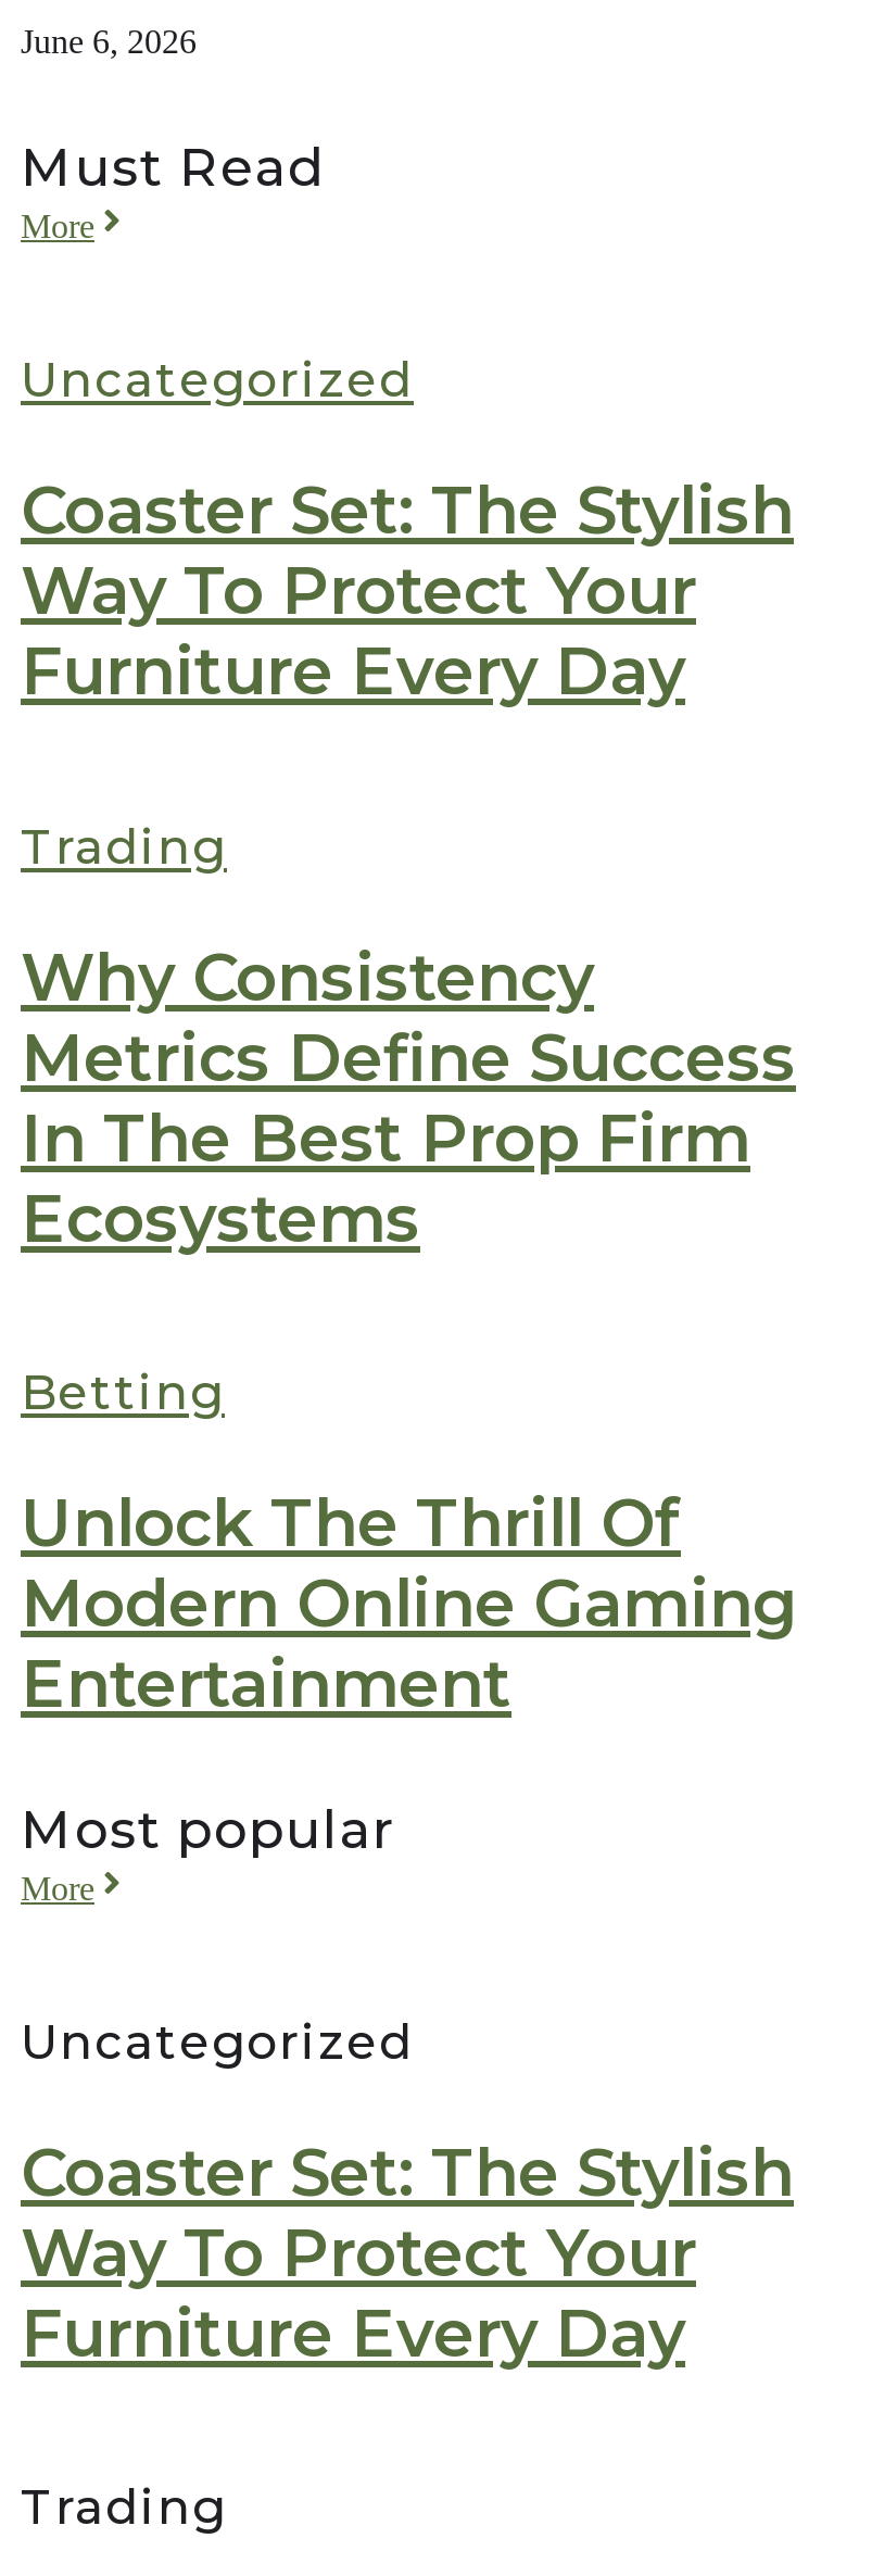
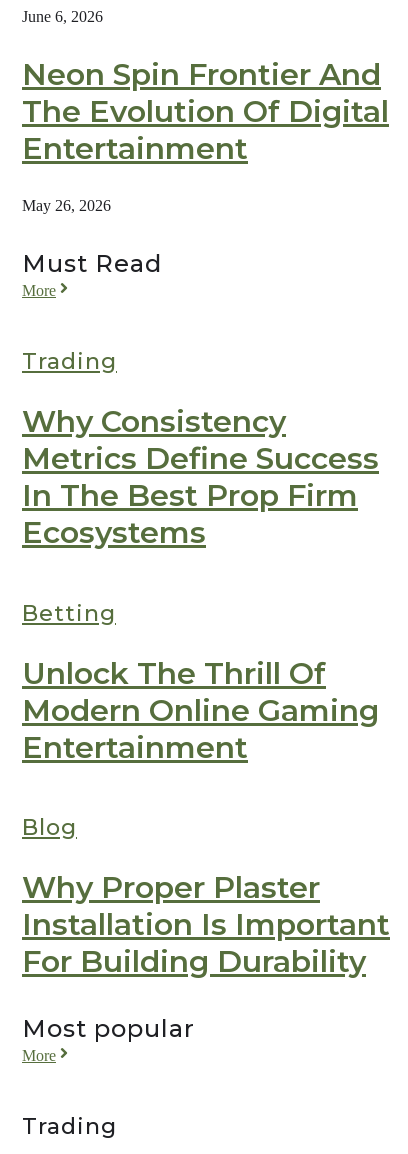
+ Neon Spin Frontier And
+ The Evolution Of Digital
+ Entertainment
+ May 26, 2026

moved down: Must Read | More

- Uncategorized
- Coaster Set: The Stylish
- Way To Protect Your
- Furniture Every Day

+ Blog
+ Why Proper Plaster
+ Installation Is Important
+ For Building Durability

moved down: Most popular | More

- Uncategorized
- Coaster Set: The Stylish
- Way To Protect Your
- Furniture Every Day
